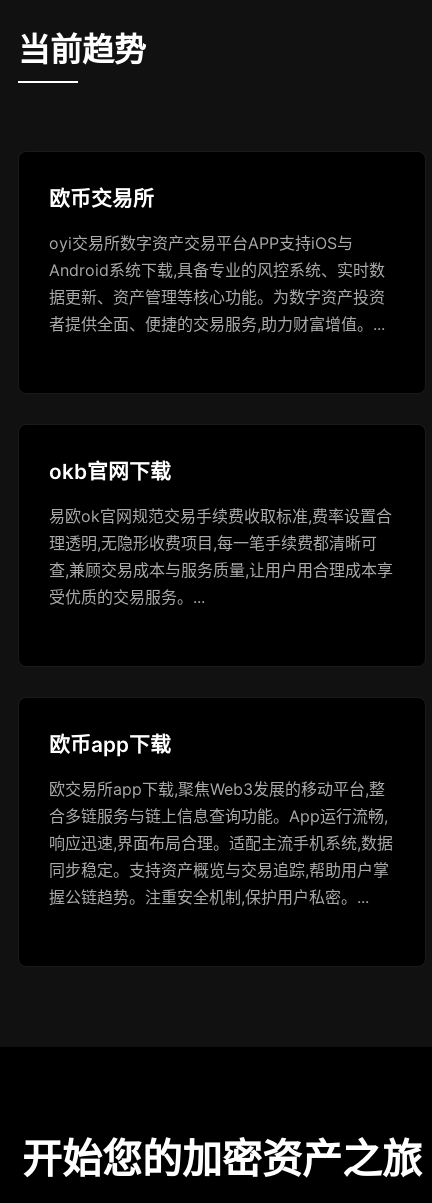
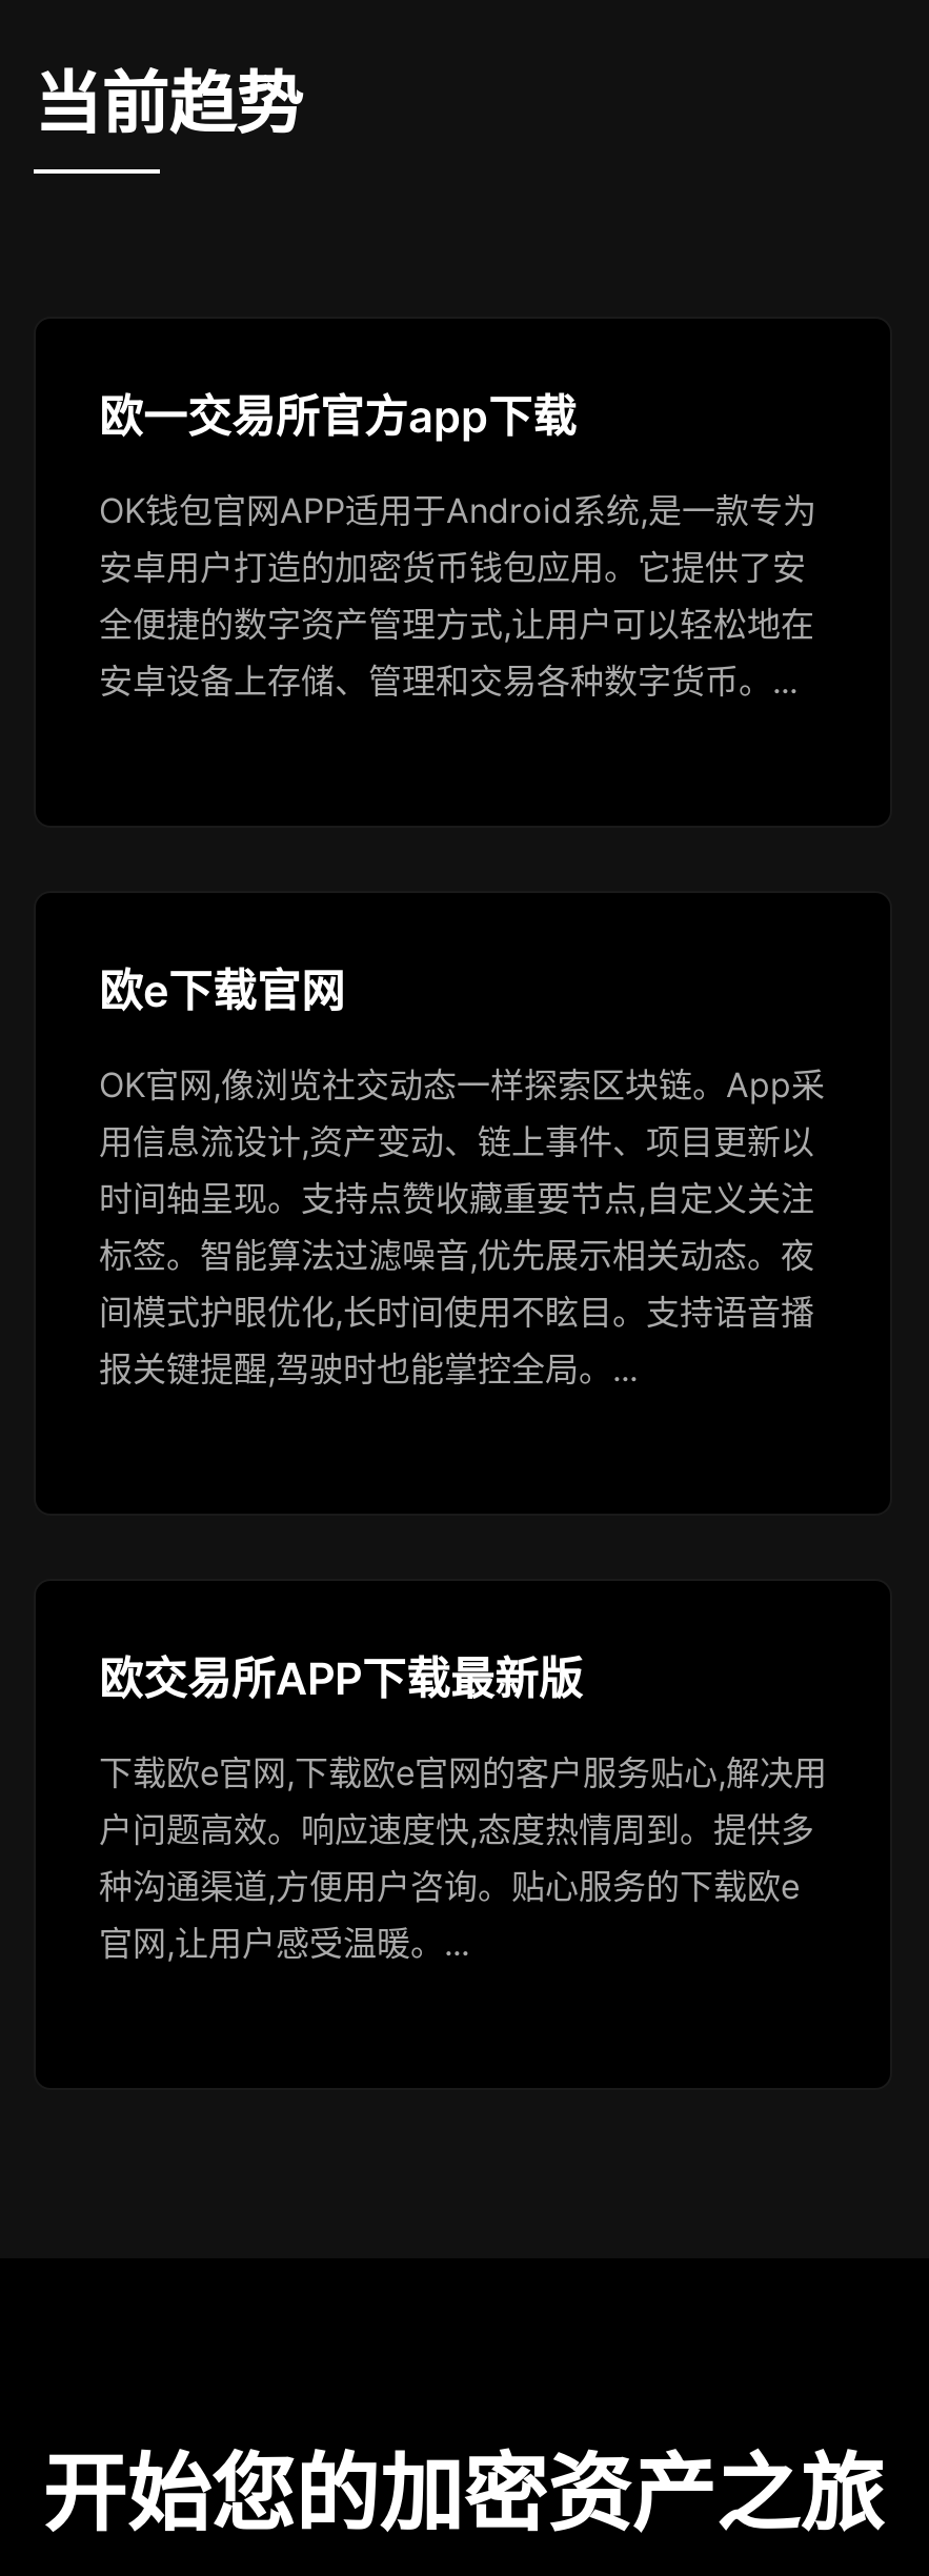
- 欧币交易所
+ 欧一交易所官方app下载

- oyi交易所数字资产交易平台APP支持iOS与
- Android系统下载,具备专业的风控系统、实时数
- 据更新、资产管理等核心功能。为数字资产投资
- 者提供全面、便捷的交易服务,助力财富增值。...
+ OK钱包官网APP适用于Android系统,是一款专为
+ 安卓用户打造的加密货币钱包应用。它提供了安
+ 全便捷的数字资产管理方式,让用户可以轻松地在
+ 安卓设备上存储、管理和交易各种数字货币。...

- okb官网下载
+ 欧e下载官网

- 易欧ok官网规范交易手续费收取标准,费率设置合
- 理透明,无隐形收费项目,每一笔手续费都清晰可
- 查,兼顾交易成本与服务质量,让用户用合理成本享
- 受优质的交易服务。...
+ OK官网,像浏览社交动态一样探索区块链。App采
+ 用信息流设计,资产变动、链上事件、项目更新以
+ 时间轴呈现。支持点赞收藏重要节点,自定义关注
+ 标签。智能算法过滤噪音,优先展示相关动态。夜
+ 间模式护眼优化,长时间使用不眩目。支持语音播
+ 报关键提醒,驾驶时也能掌控全局。...

- 欧币app下载
+ 欧交易所APP下载最新版

- 欧交易所app下载,聚焦Web3发展的移动平台,整
- 合多链服务与链上信息查询功能。App运行流畅,
- 响应迅速,界面布局合理。适配主流手机系统,数据
- 同步稳定。支持资产概览与交易追踪,帮助用户掌
- 握公链趋势。注重安全机制,保护用户私密。...
+ 下载欧e官网,下载欧e官网的客户服务贴心,解决用
+ 户问题高效。响应速度快,态度热情周到。提供多
+ 种沟通渠道,方便用户咨询。贴心服务的下载欧e
+ 官网,让用户感受温暖。...
